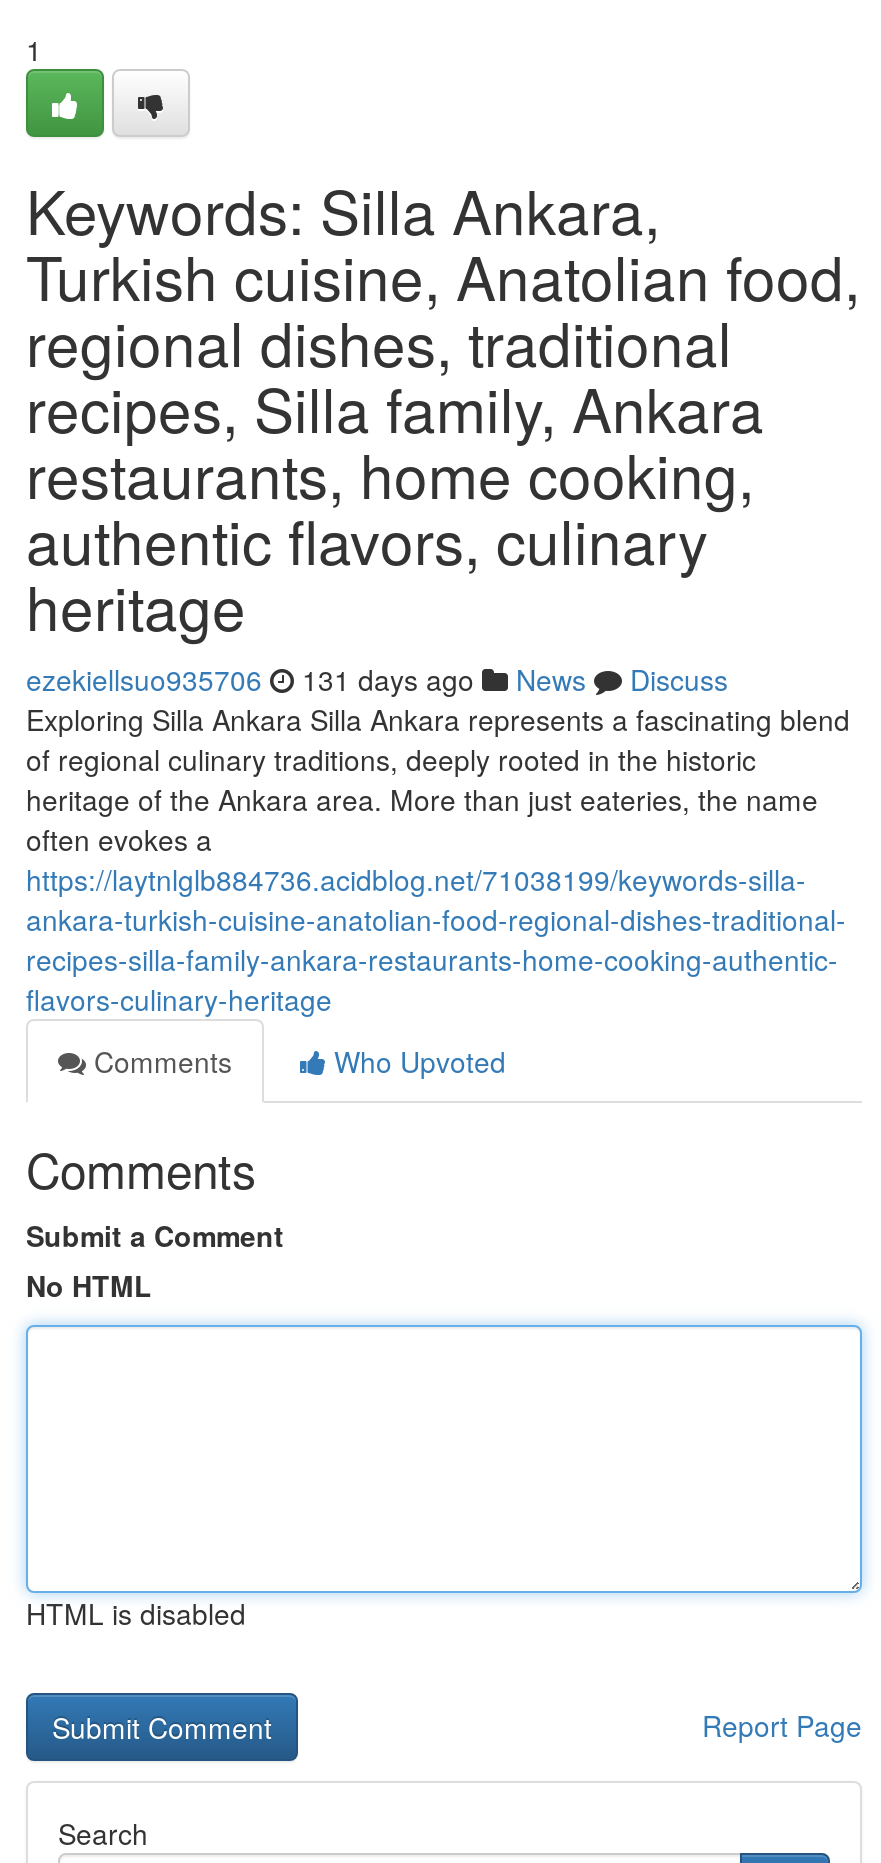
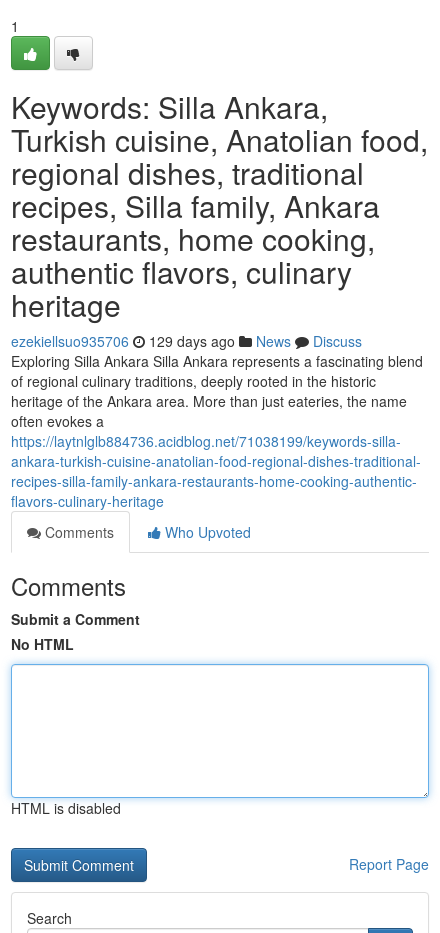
- ezekiellsuo935706 131 days ago News Discuss
+ ezekiellsuo935706 129 days ago News Discuss
